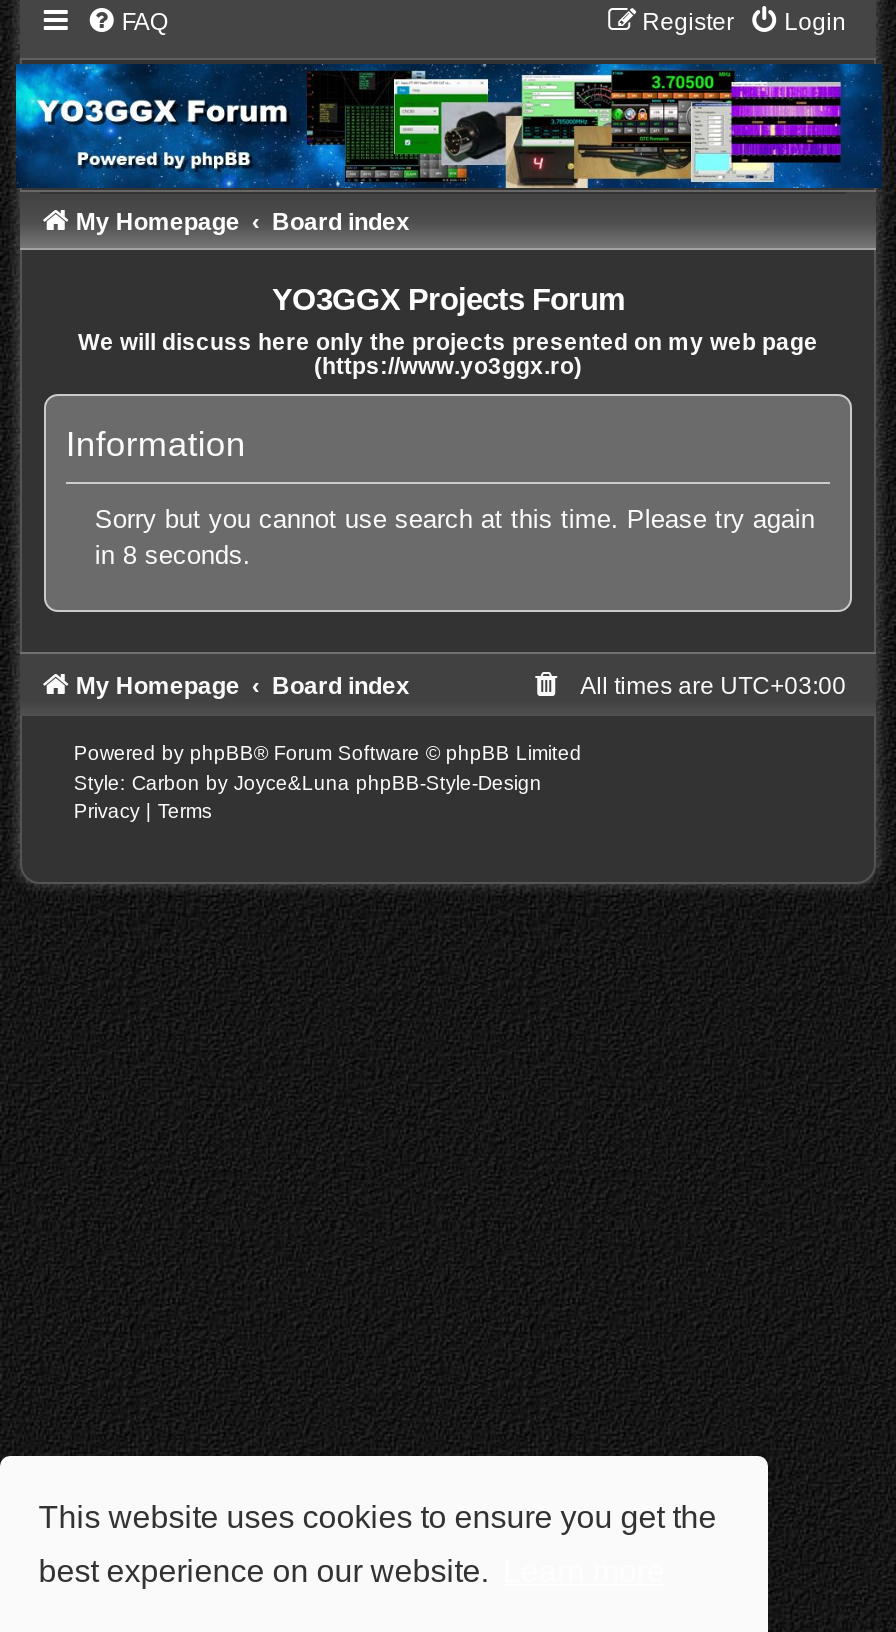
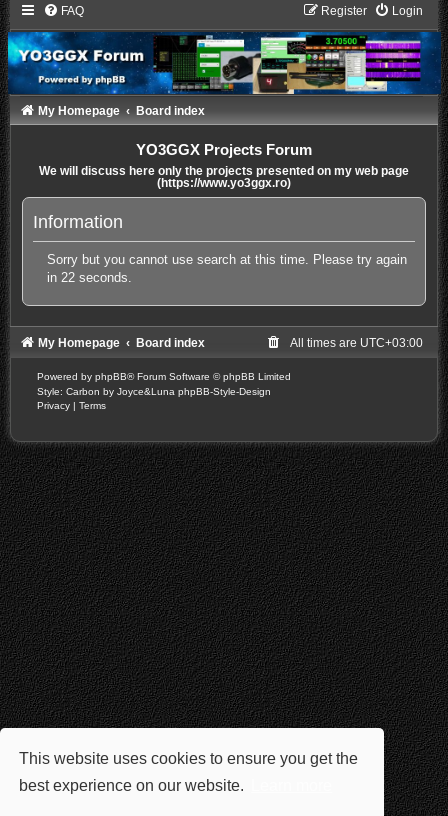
- in 8 seconds.
+ in 22 seconds.
